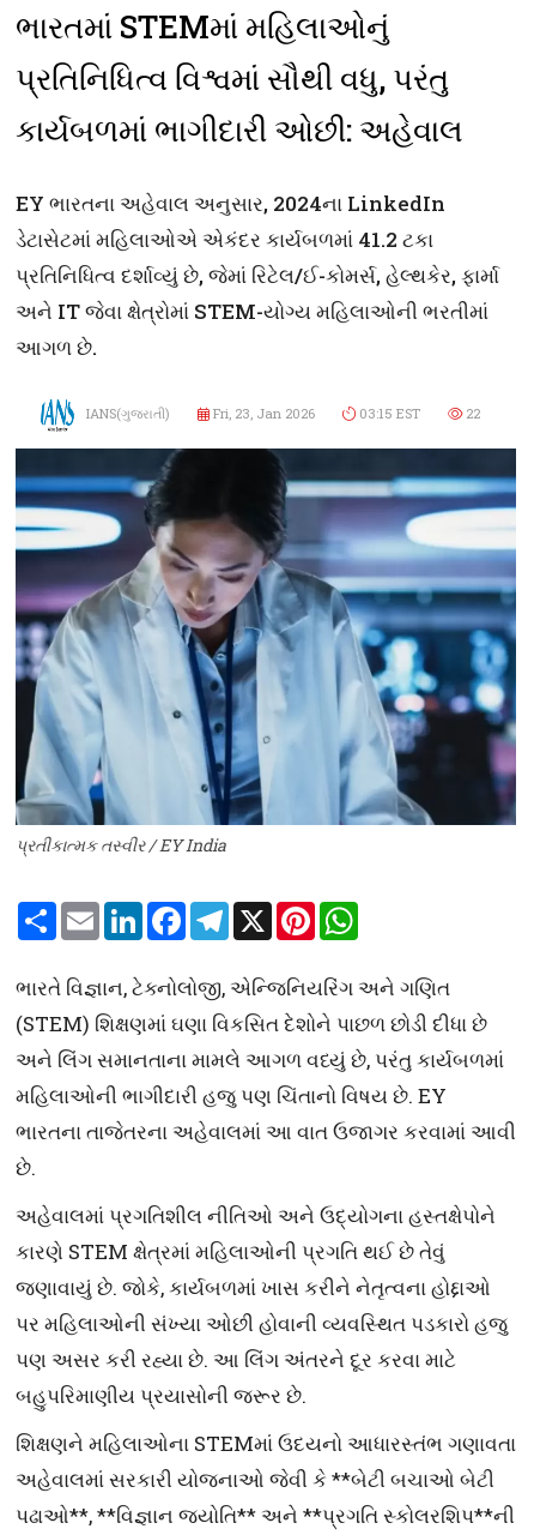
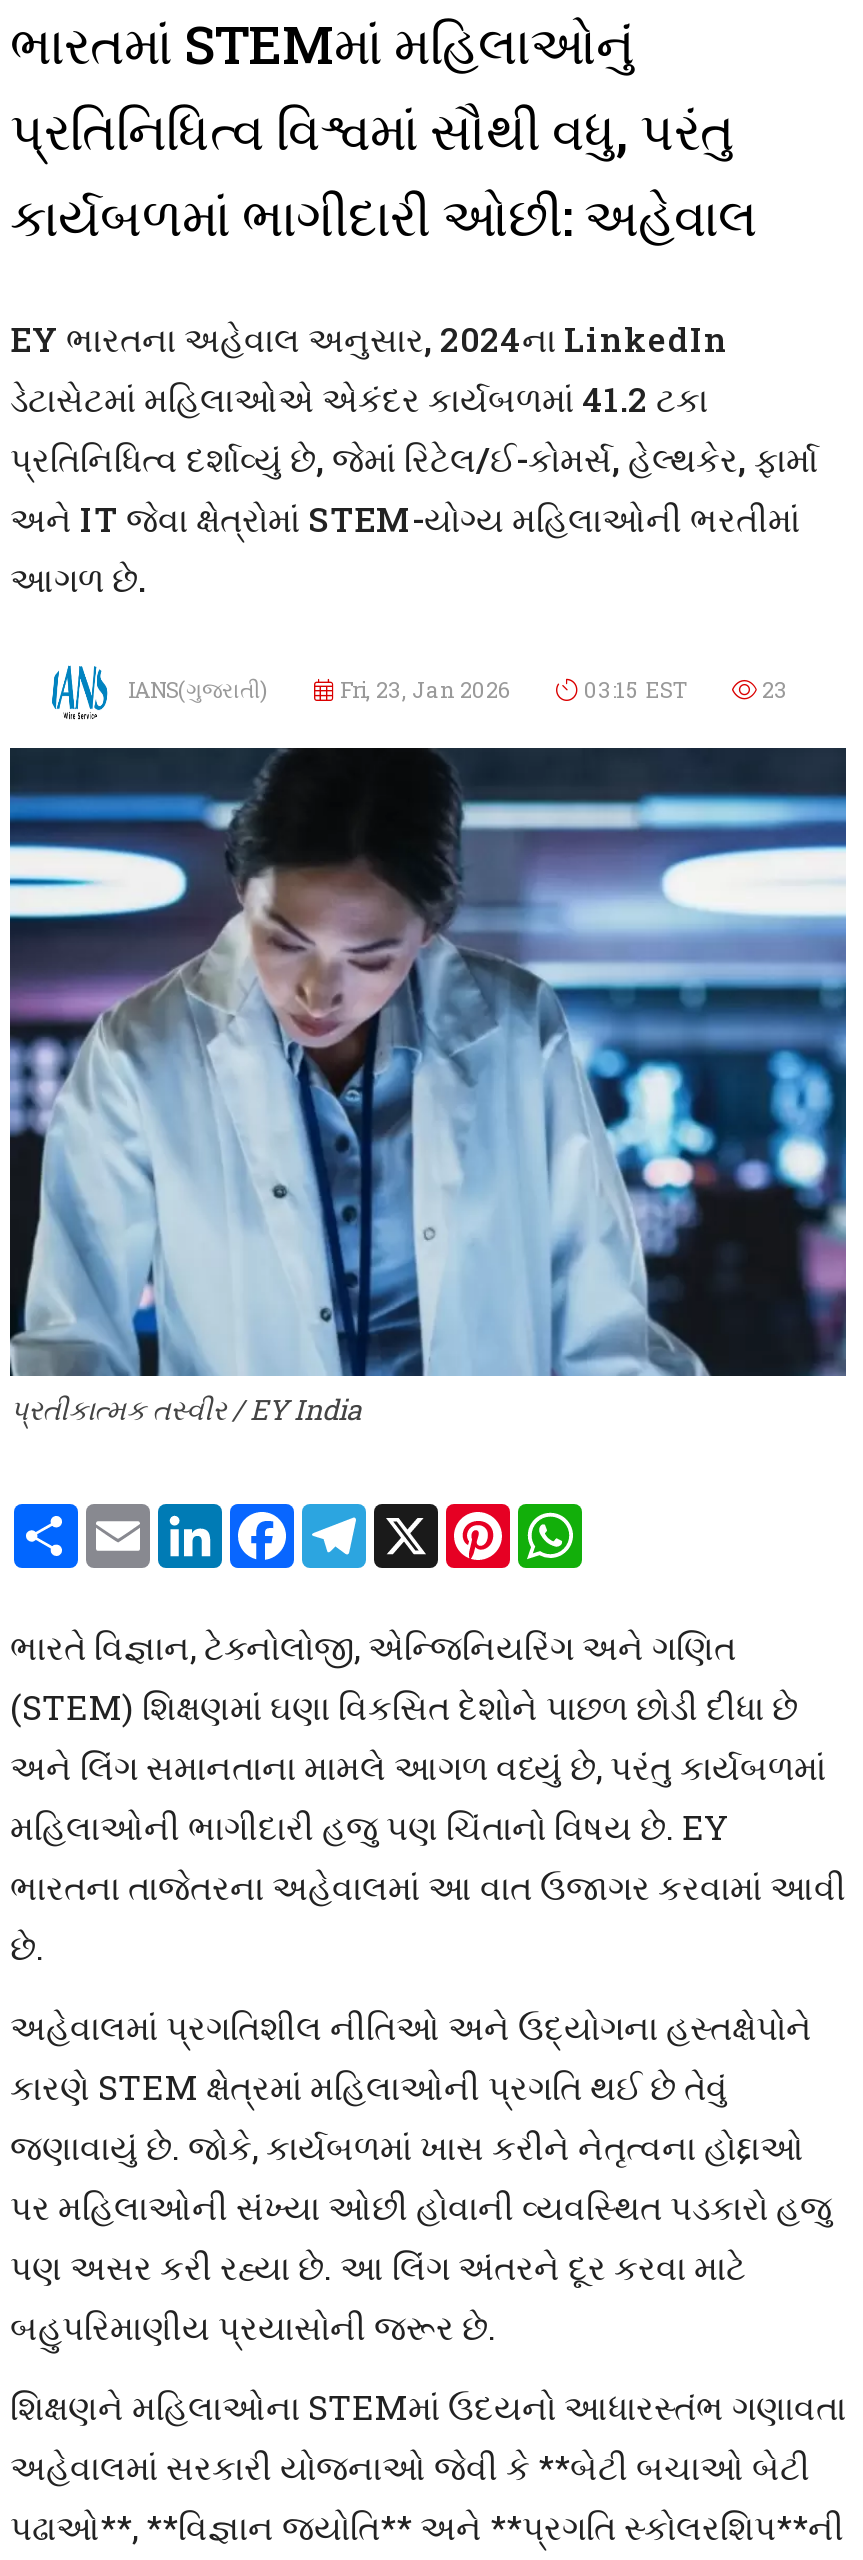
- 22
+ 23
